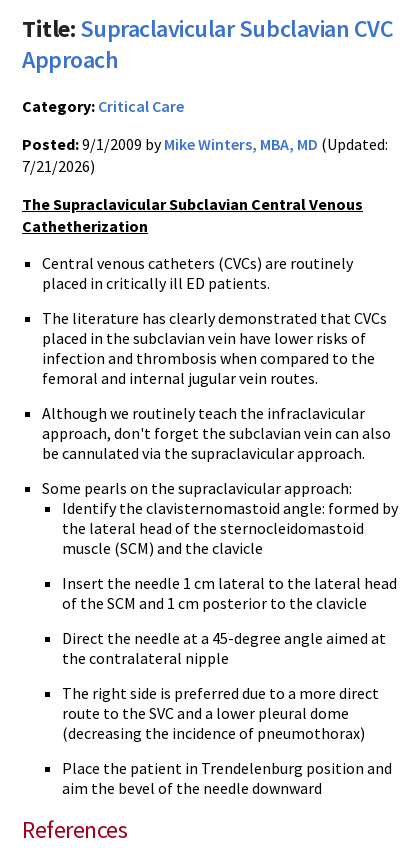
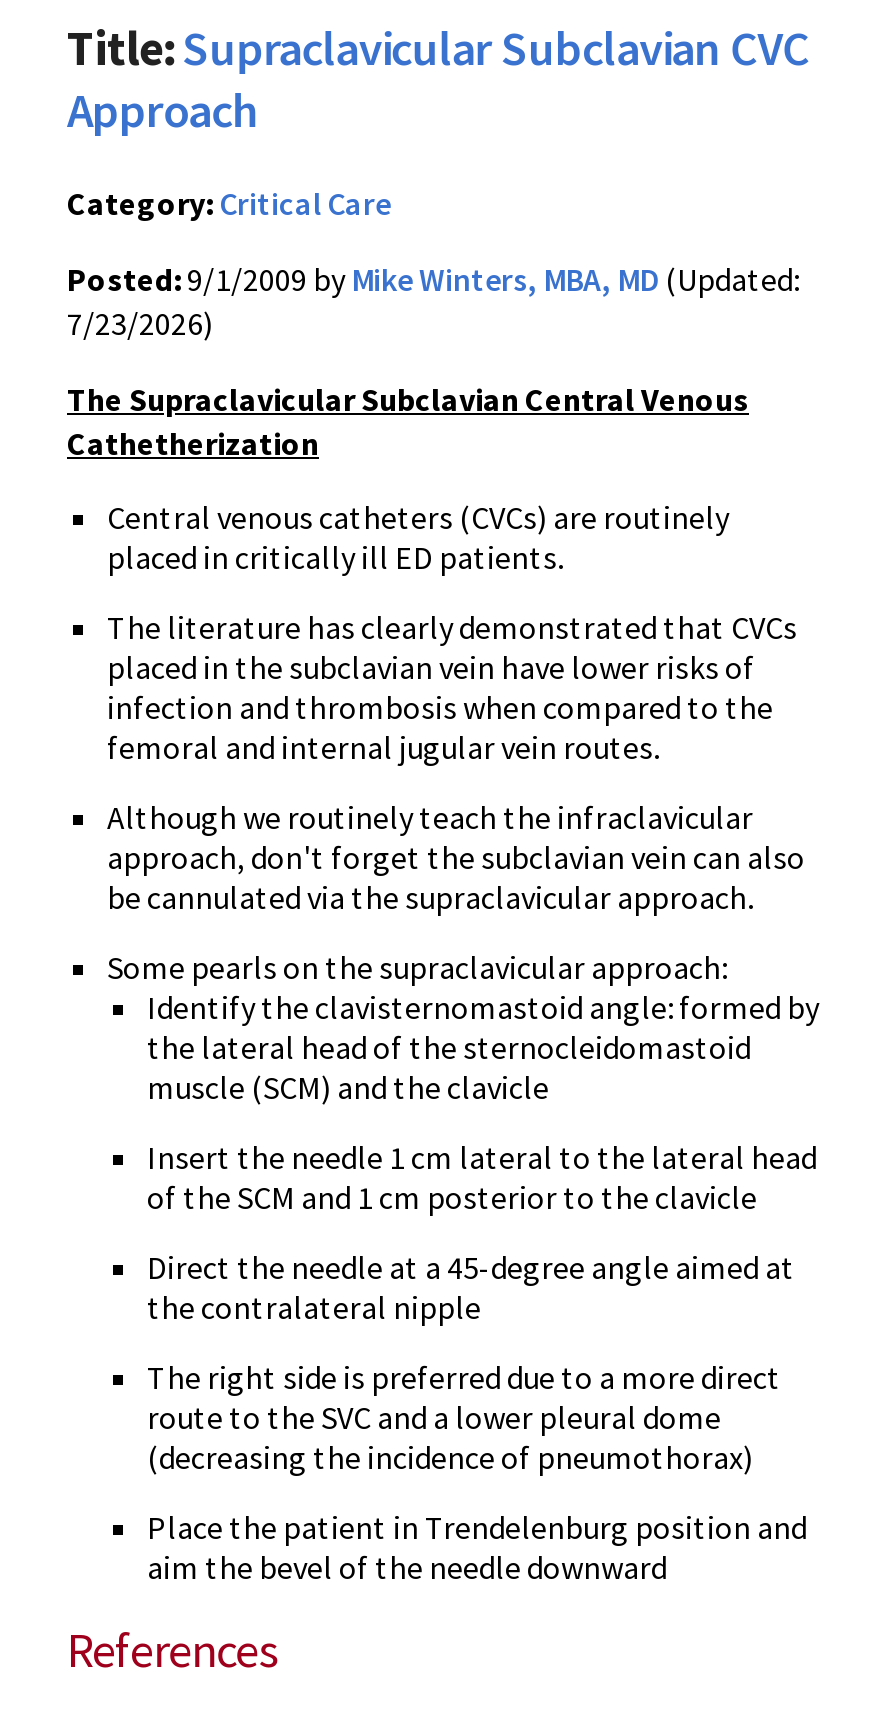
- 7/21/2026)
+ 7/23/2026)
